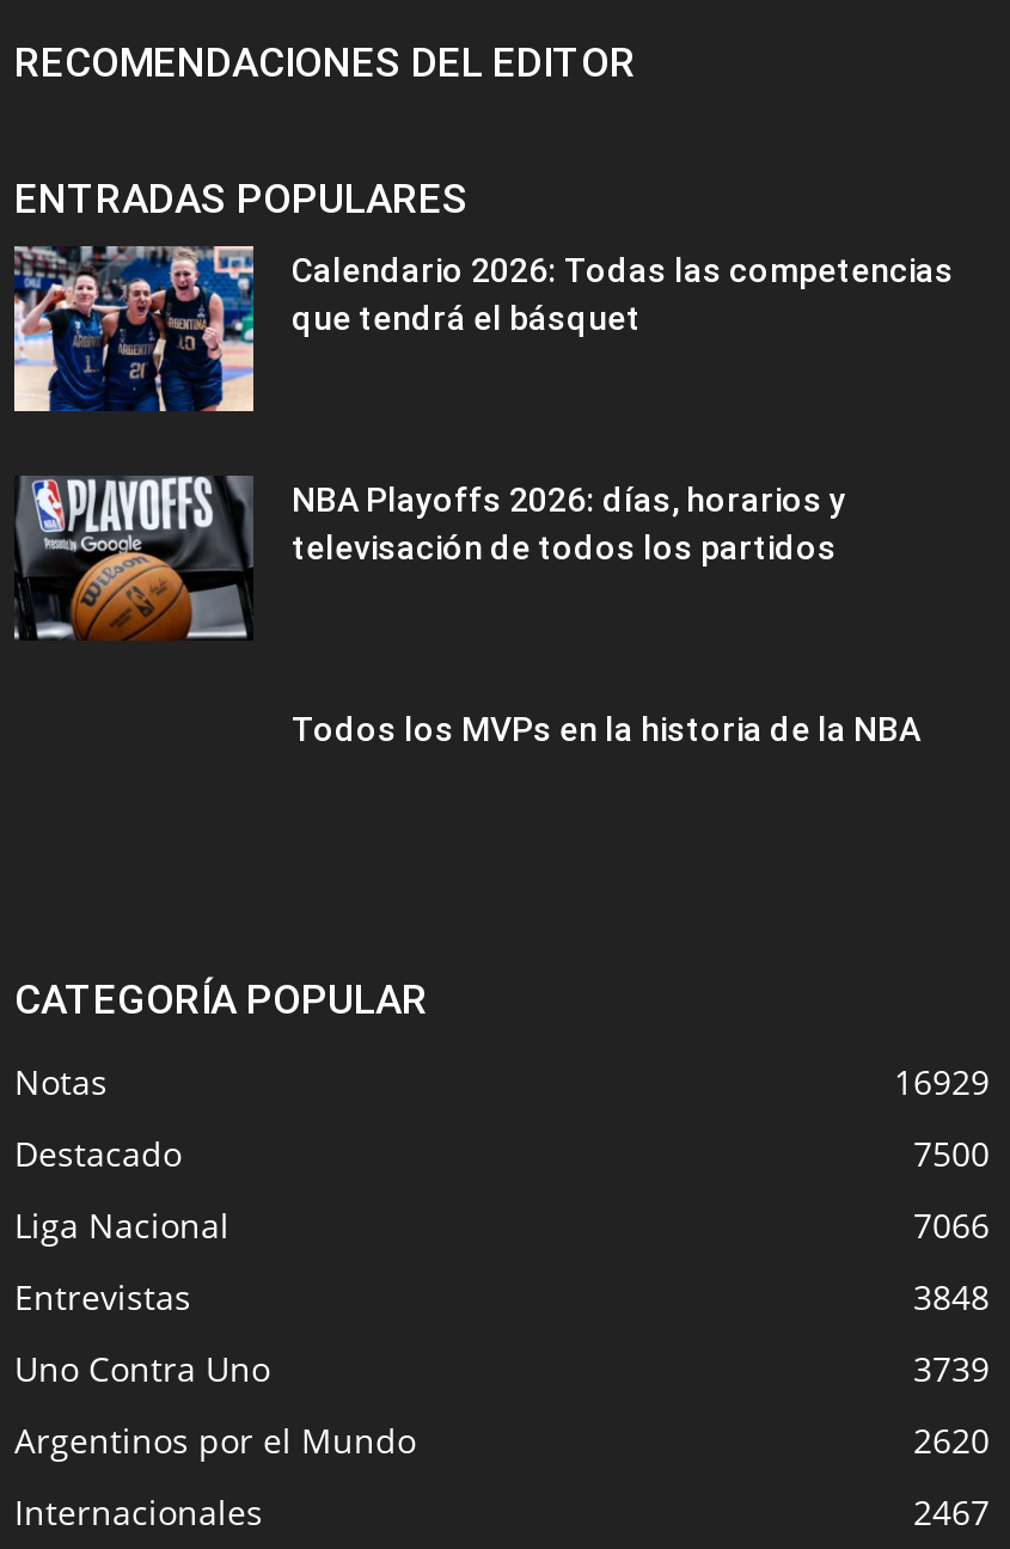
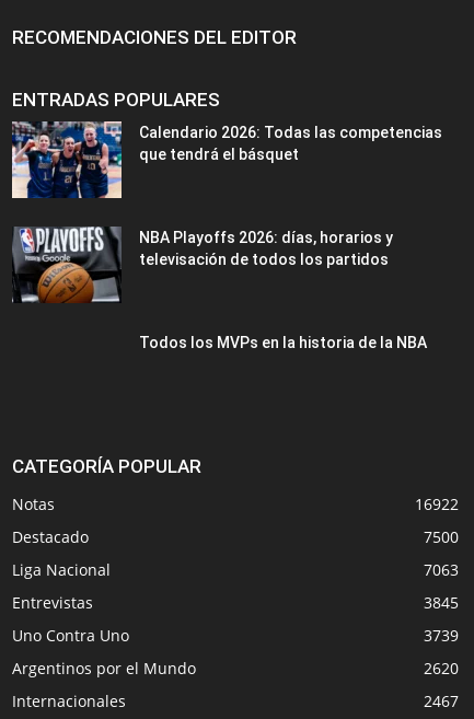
- 16929
+ 16922

- 7066
+ 7063

- 3848
+ 3845
